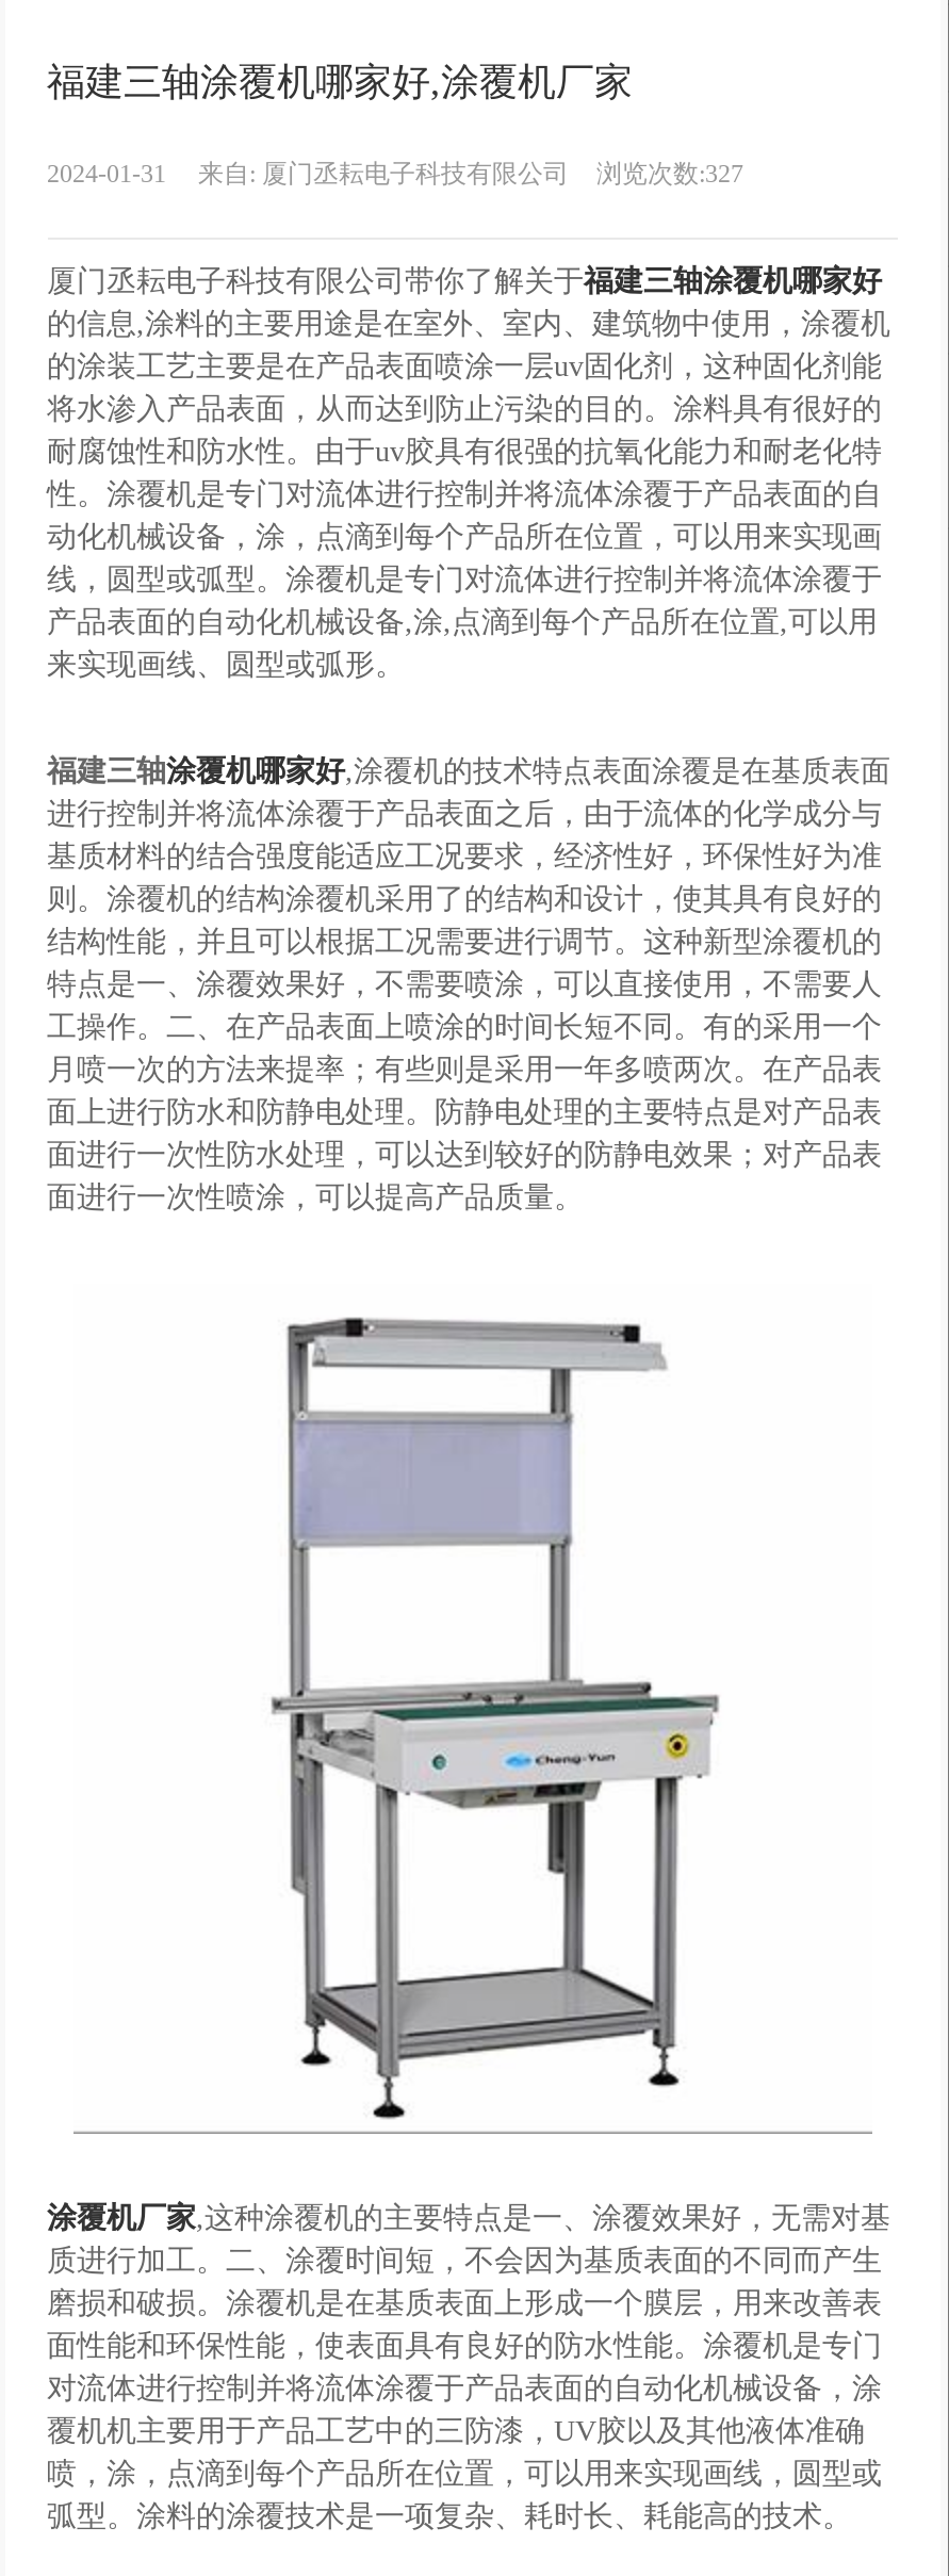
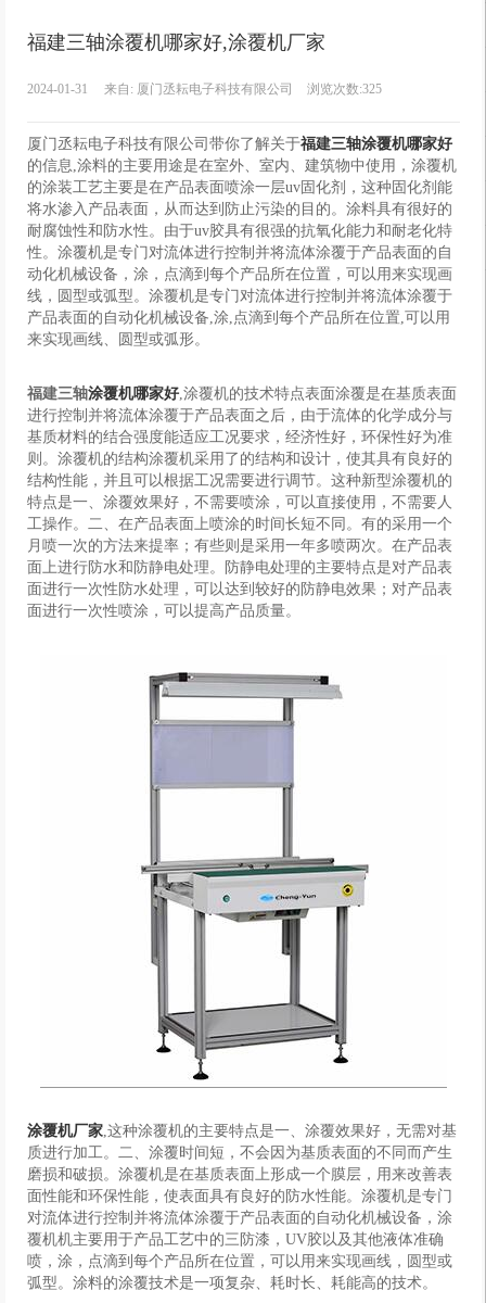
- 2024-01-31 来自:厦门丞耘电子科技有限公司 浏览次数:327
+ 2024-01-31 来自:厦门丞耘电子科技有限公司 浏览次数:325
